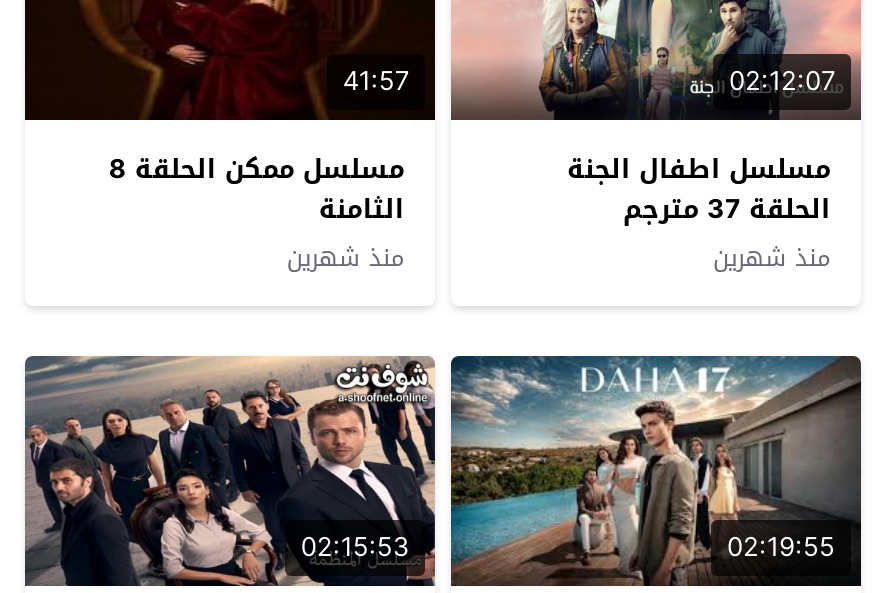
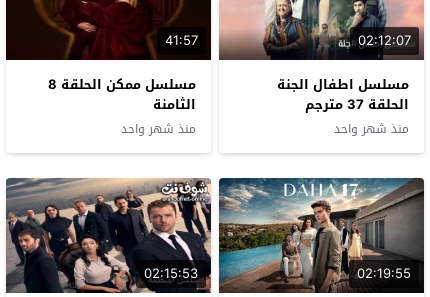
- منذ شهرين
+ منذ شهر واحد

- منذ شهرين
+ منذ شهر واحد
